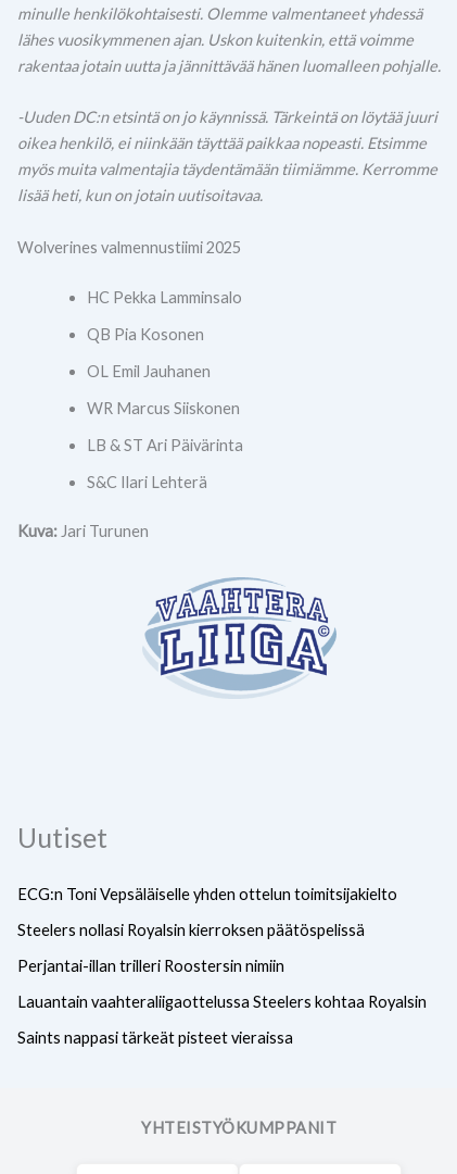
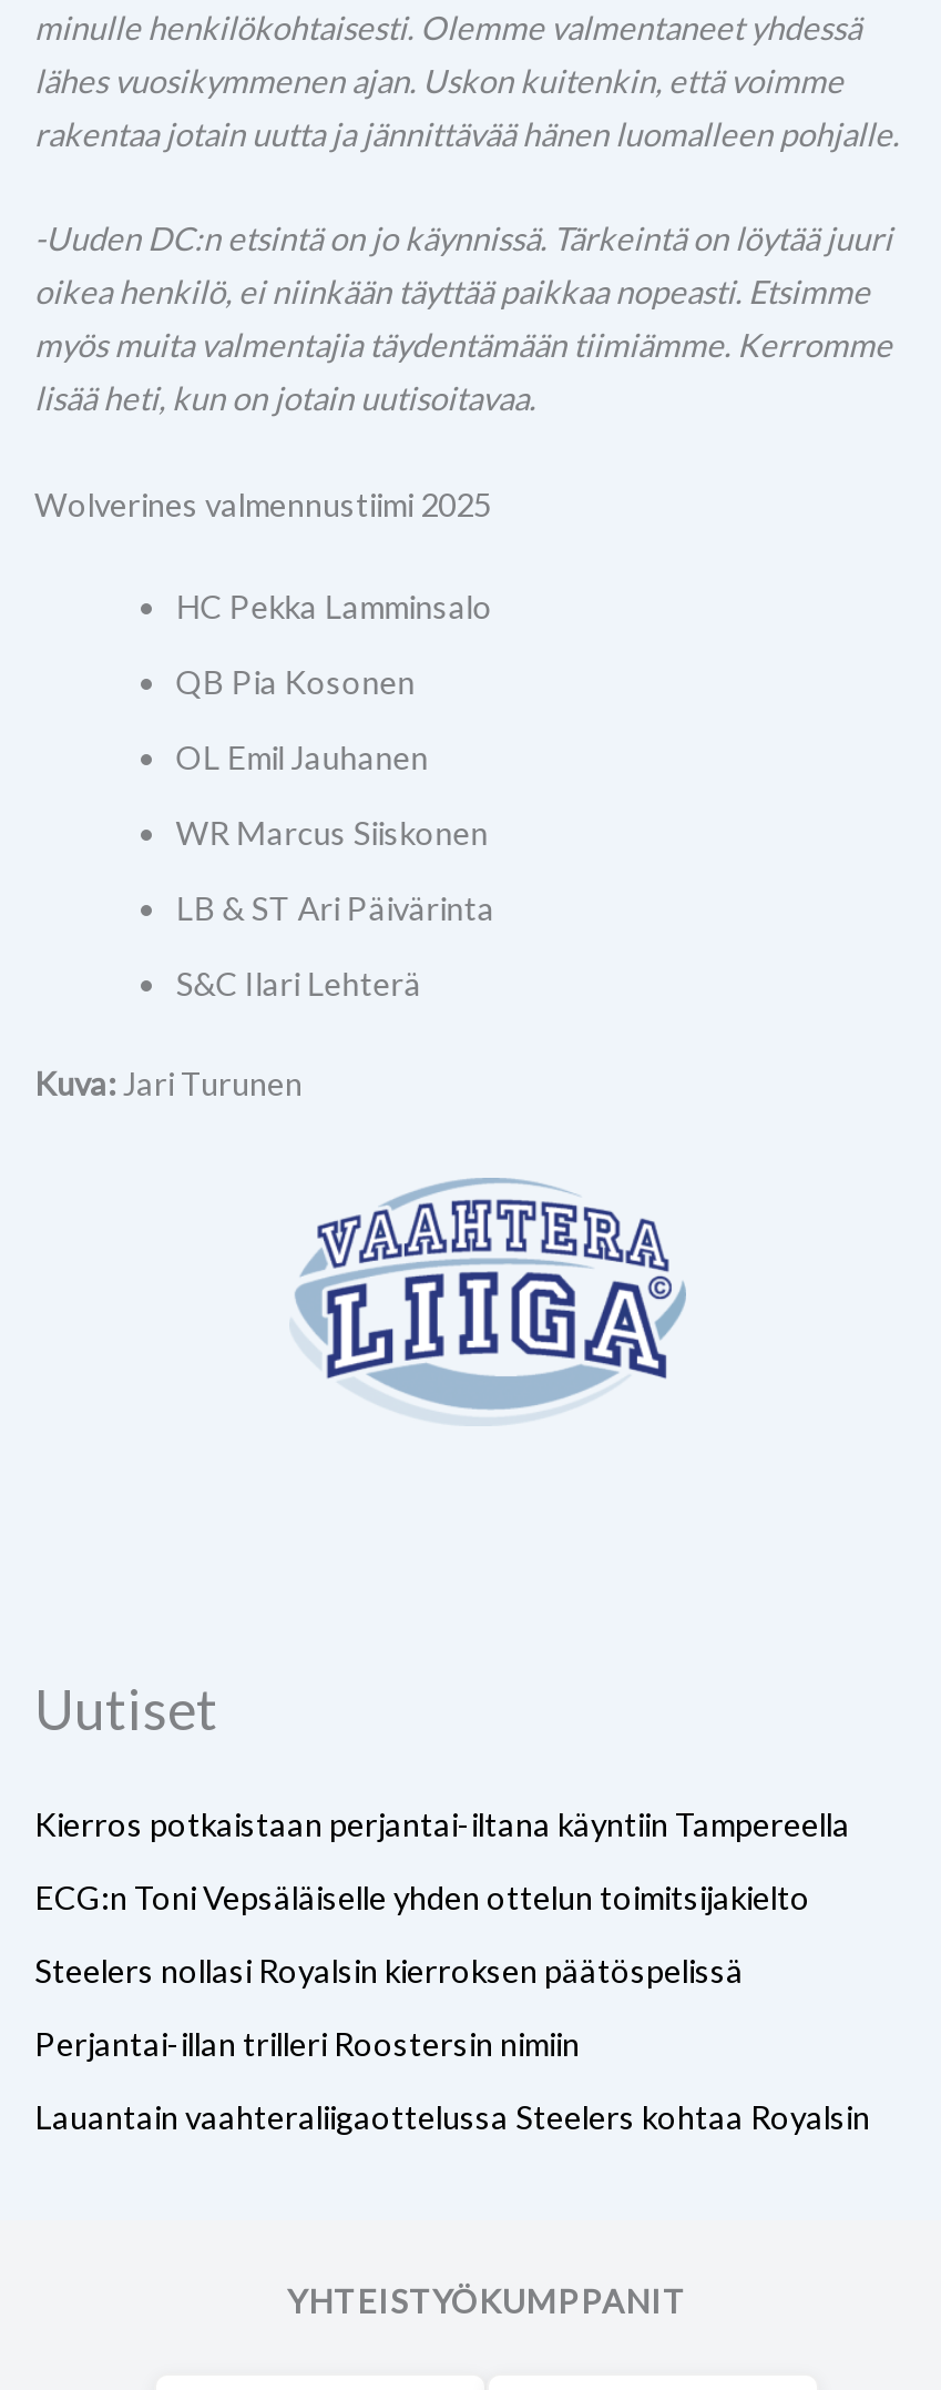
+ Kierros potkaistaan perjantai-iltana käyntiin Tampereella

moved down: ECG:n Toni Vepsäläiselle yhden ottelun toimitsijakielto | Steelers nollasi Royalsin kierroksen päätöspelissä | Perjantai-illan trilleri Roostersin nimiin | Lauantain vaahteraliigaottelussa Steelers kohtaa Royalsin

- Saints nappasi tärkeät pisteet vieraissa
